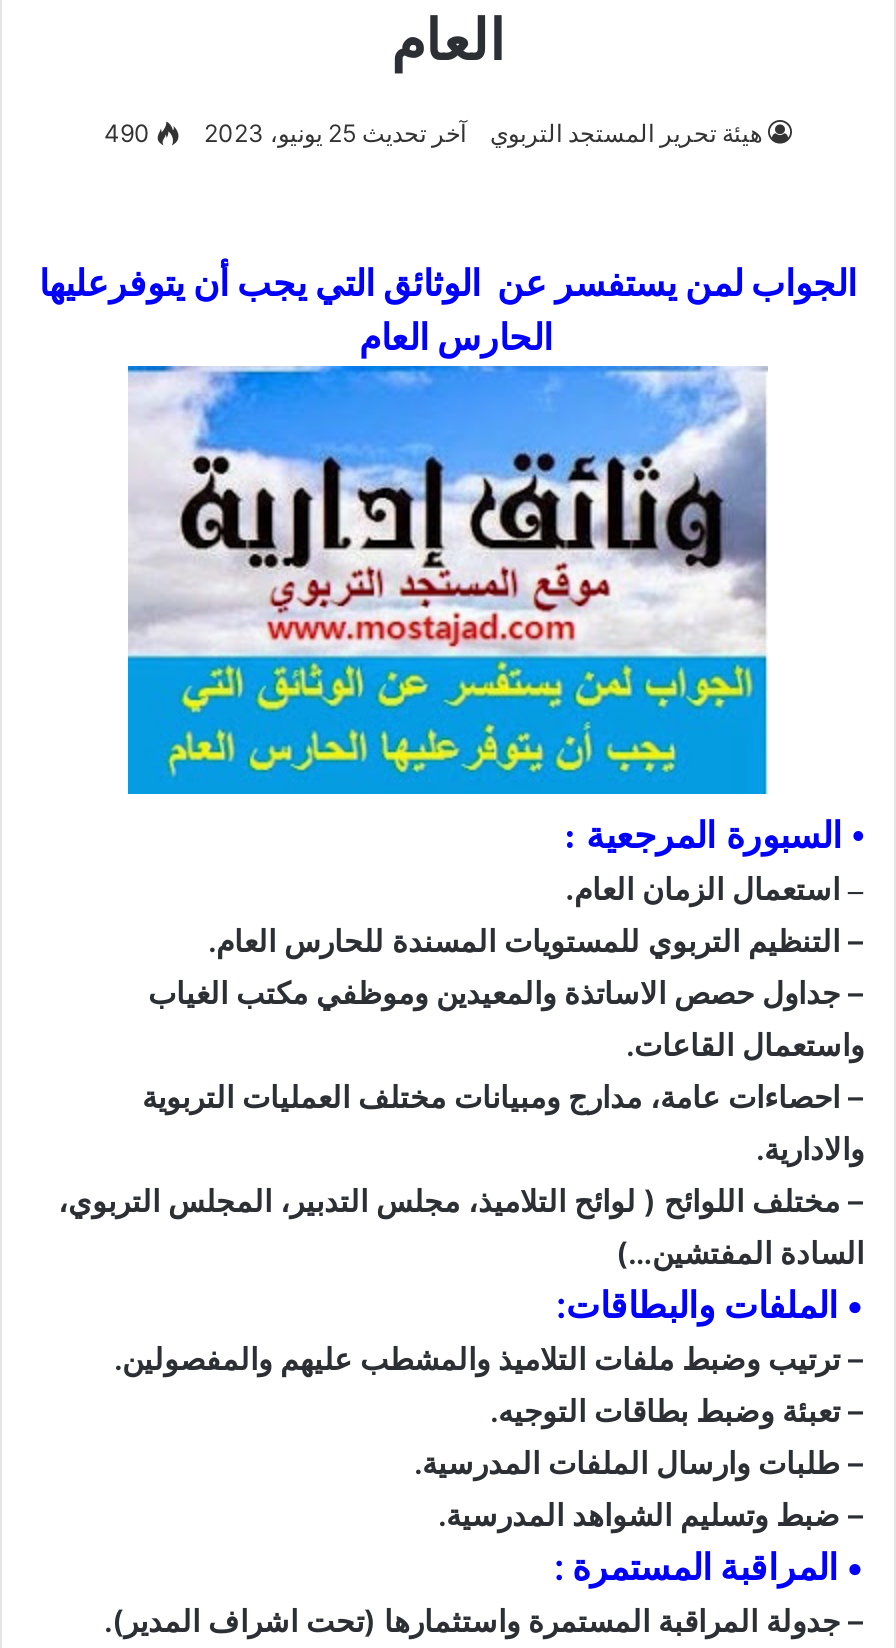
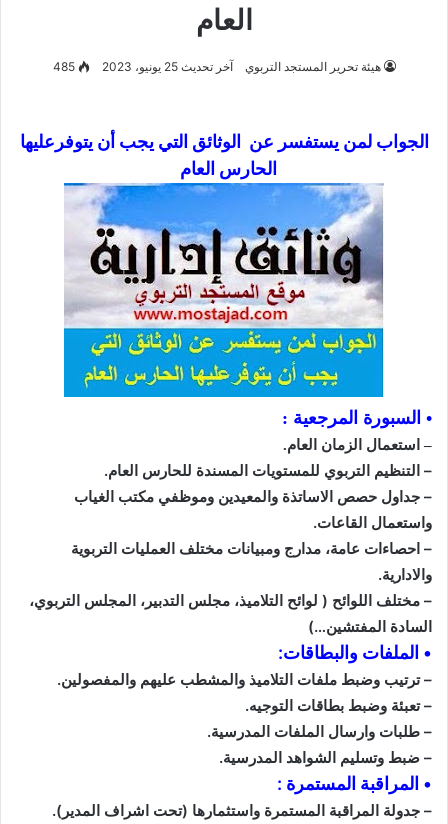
- 490
+ 485
